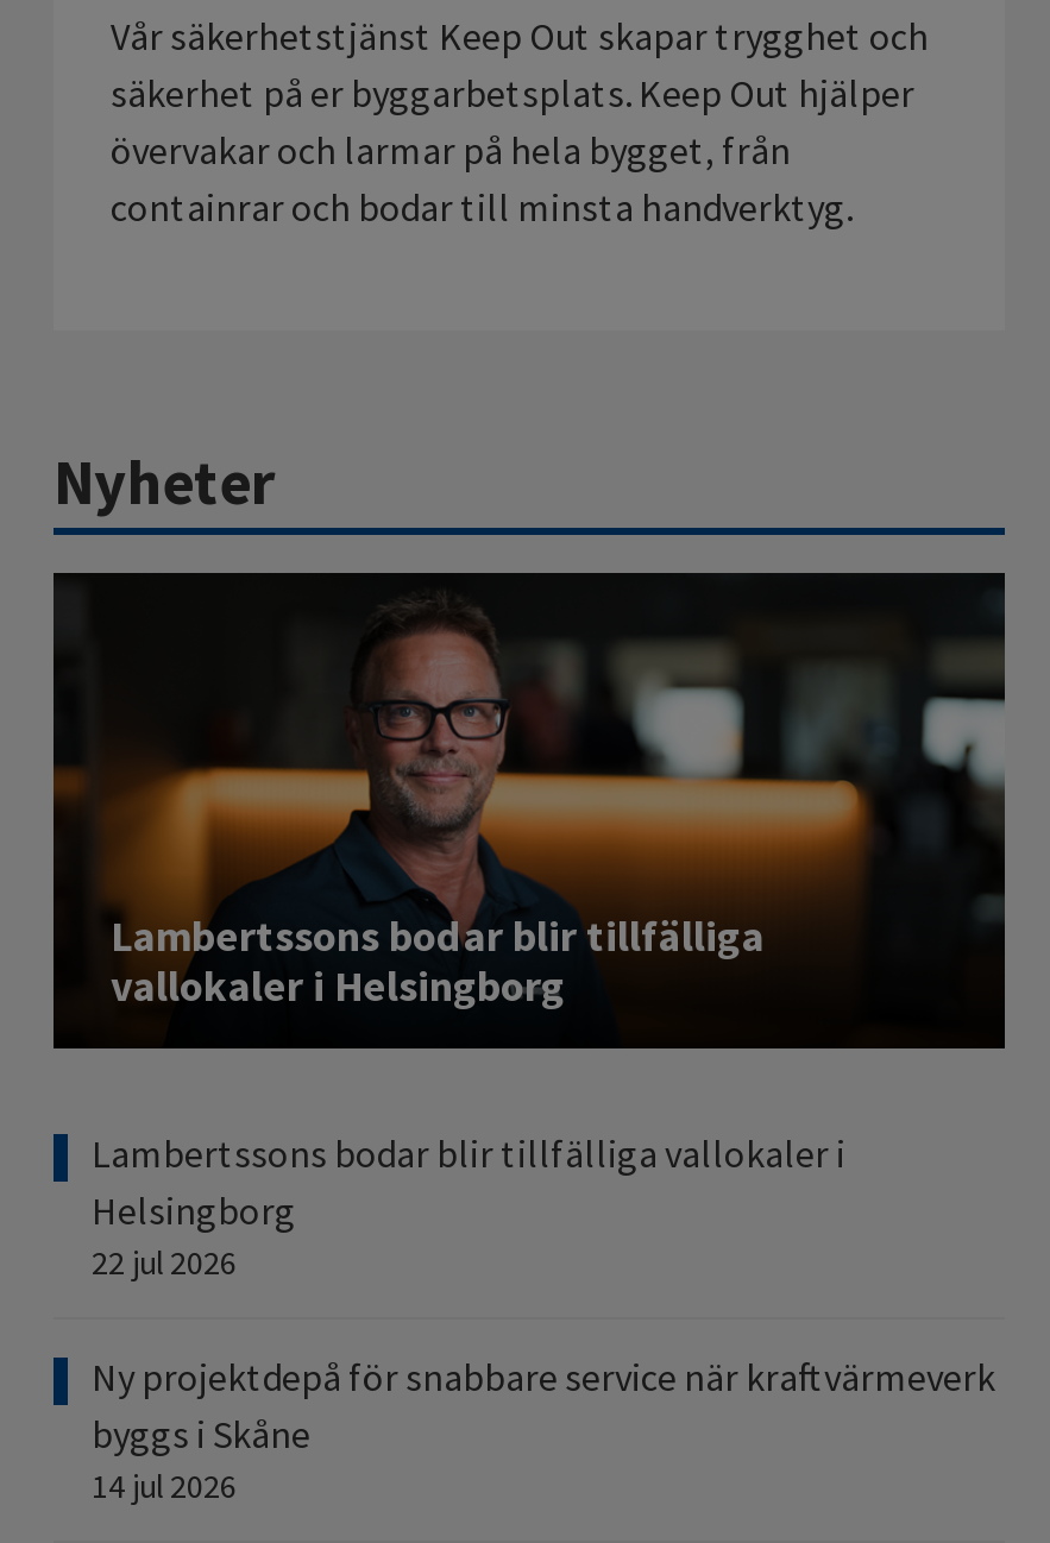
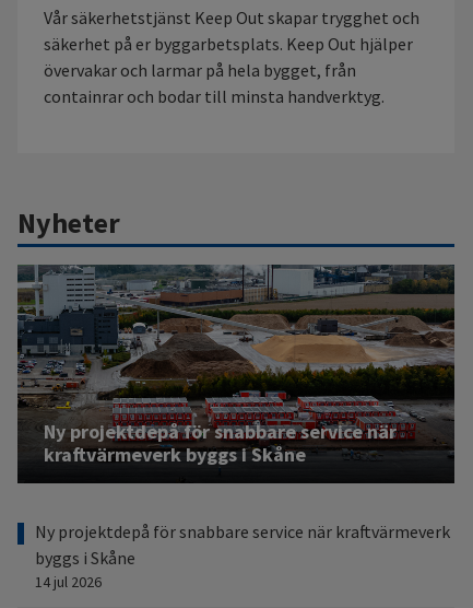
- [image]
- Lambertssons bodar blir tillfälliga
- vallokaler i Helsingborg
- Lambertssons bodar blir tillfälliga vallokaler i
- Helsingborg
- 22 jul 2026
+ [image]
+ Ny projektdepå för snabbare service när
+ kraftvärmeverk byggs i Skåne
